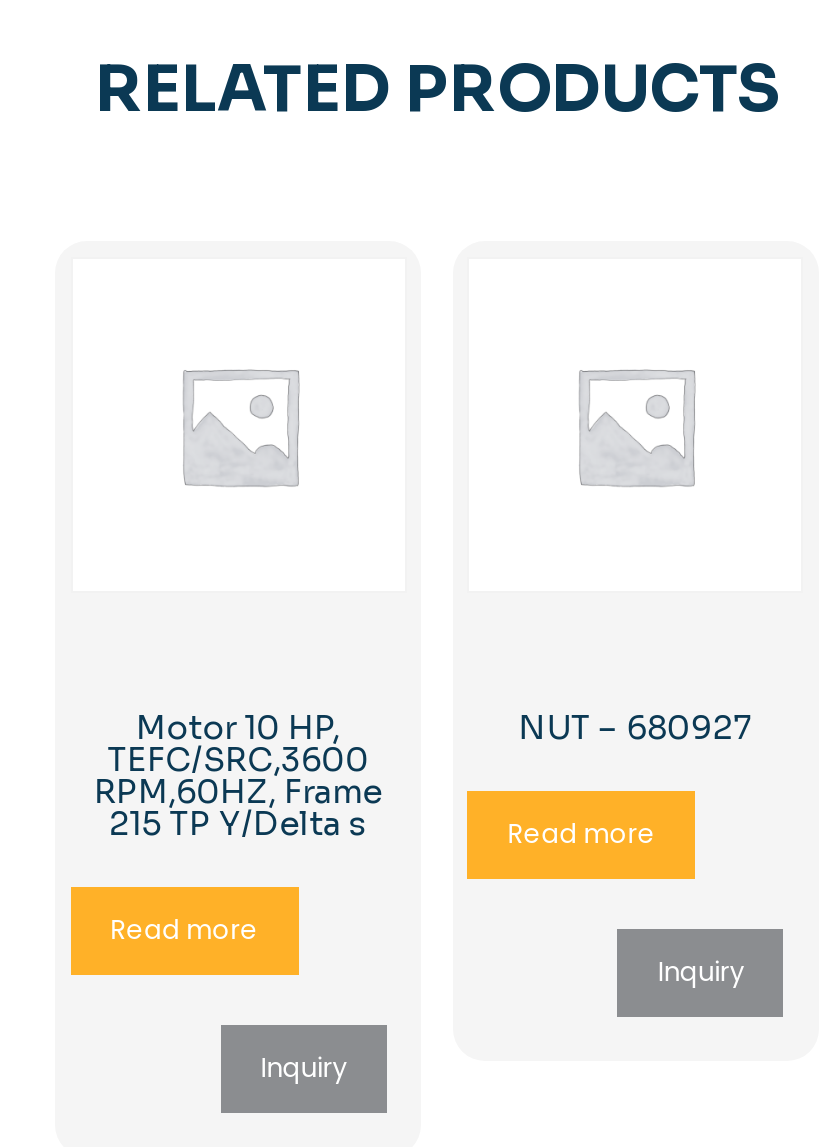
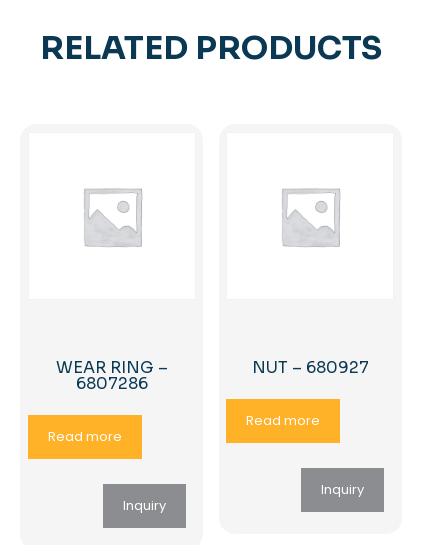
- Motor 10 HP,
- TEFC/SRC,3600
- RPM,60HZ, Frame
- 215 TP Y/Delta s
+ WEAR RING –
+ 6807286
